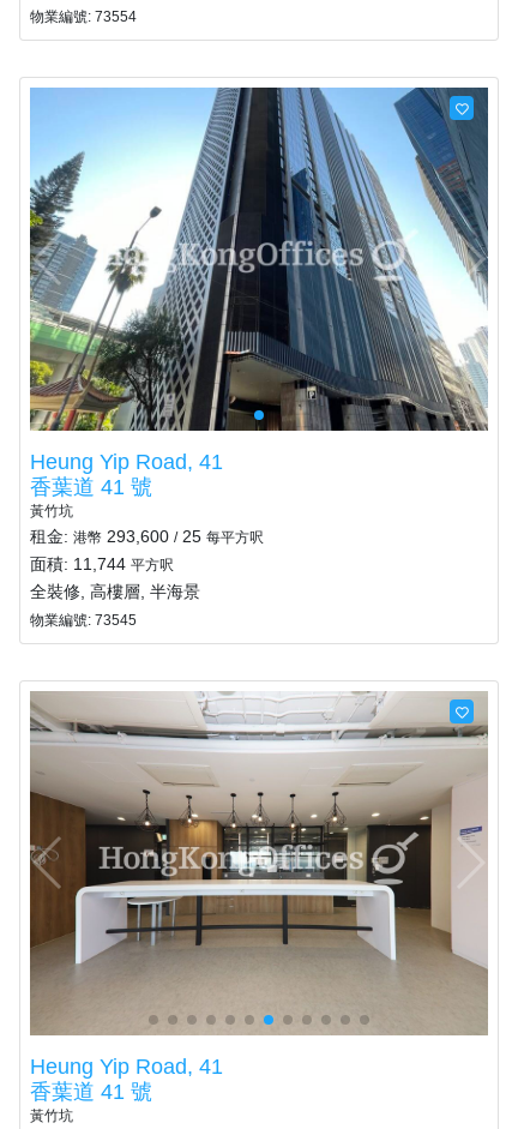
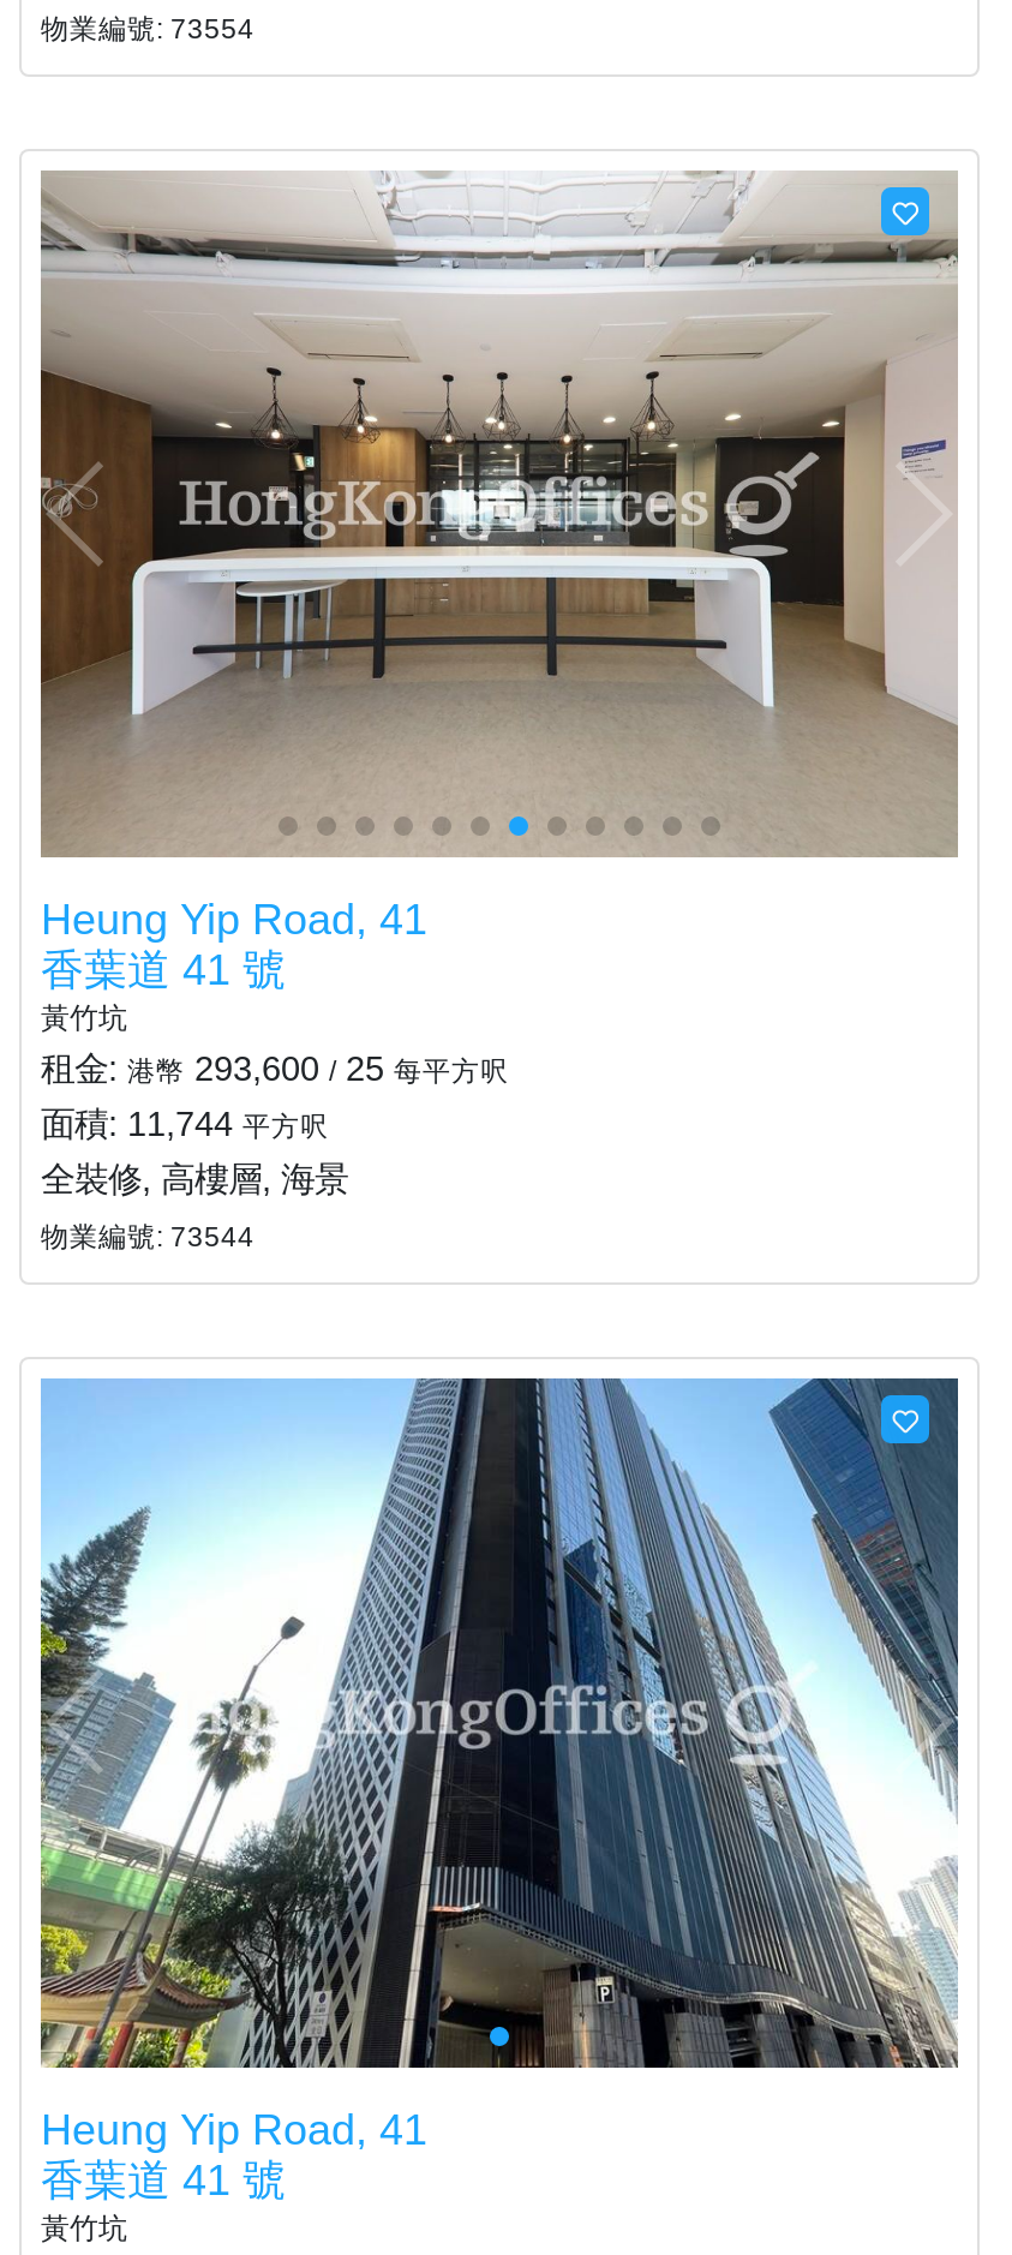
moved down: [image]

- 全裝修, 高樓層, 半海景
+ 全裝修, 高樓層, 海景

- 物業編號: 73545
+ 物業編號: 73544

moved up: [image]
